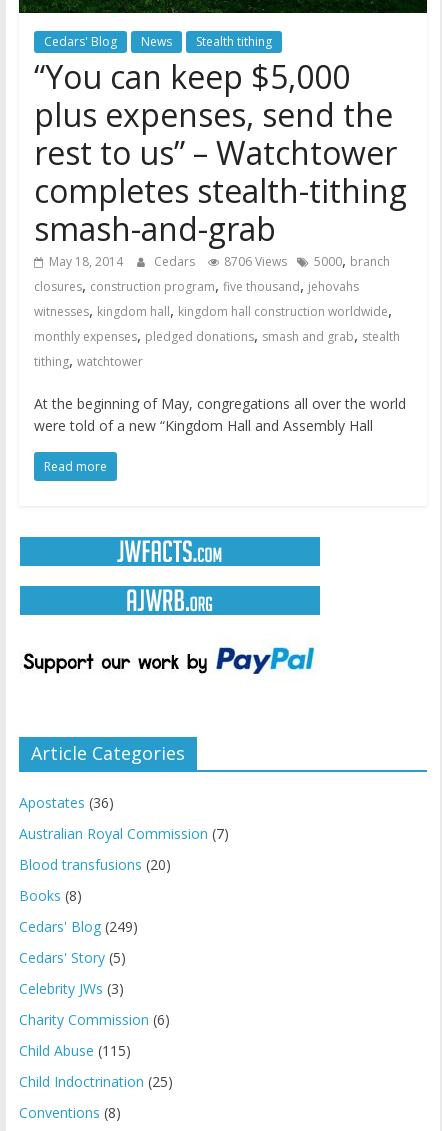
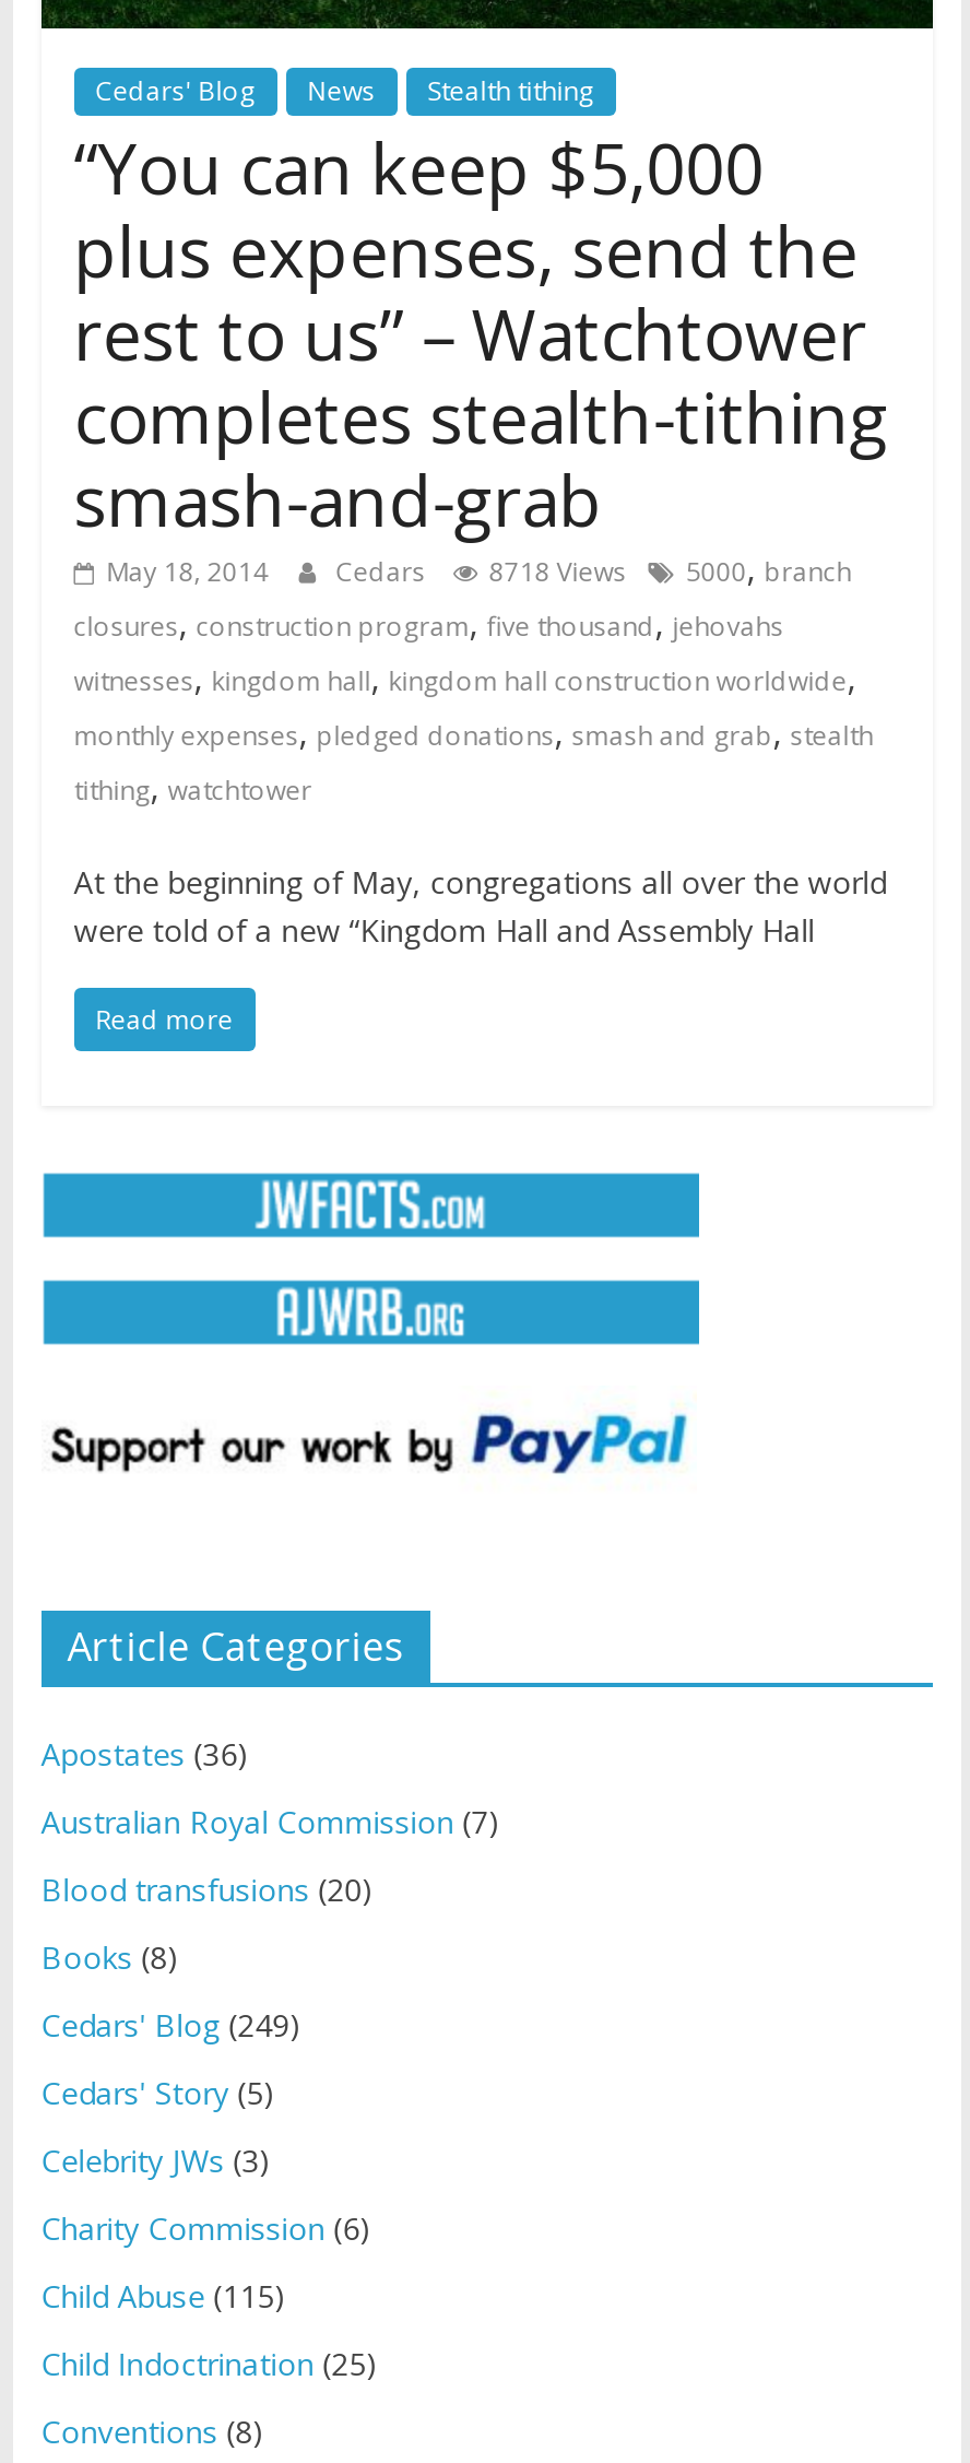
- May 18, 2014 Cedars 8706 Views 5000, branch
+ May 18, 2014 Cedars 8718 Views 5000, branch
